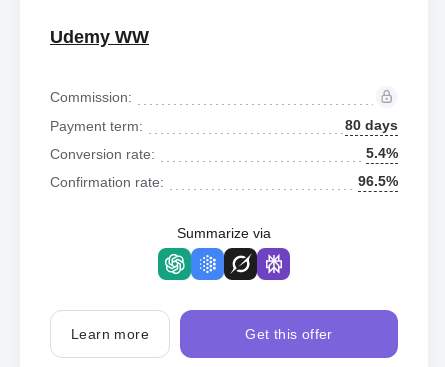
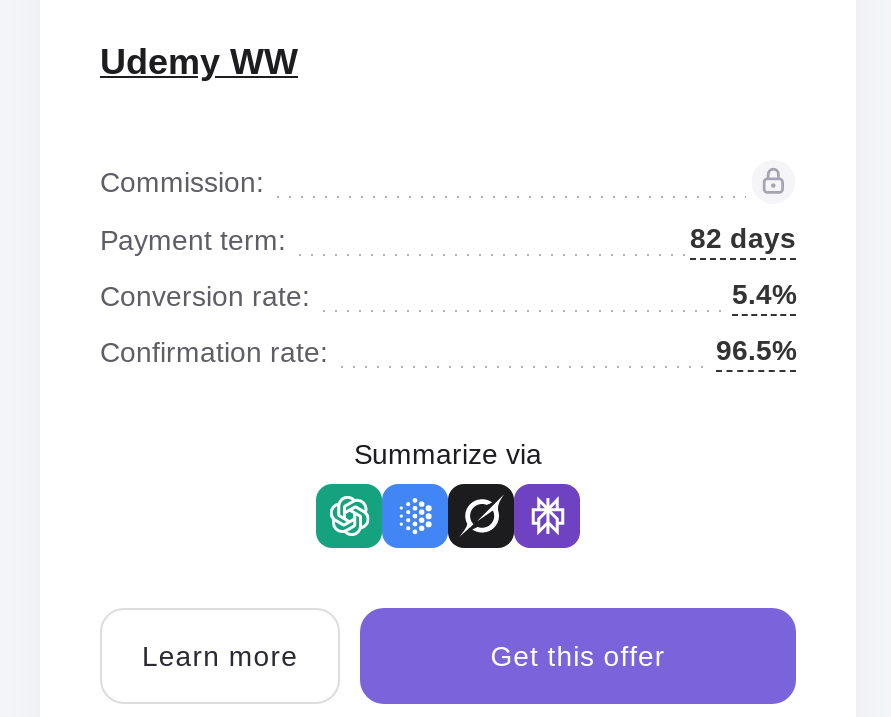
- 80 days
+ 82 days
